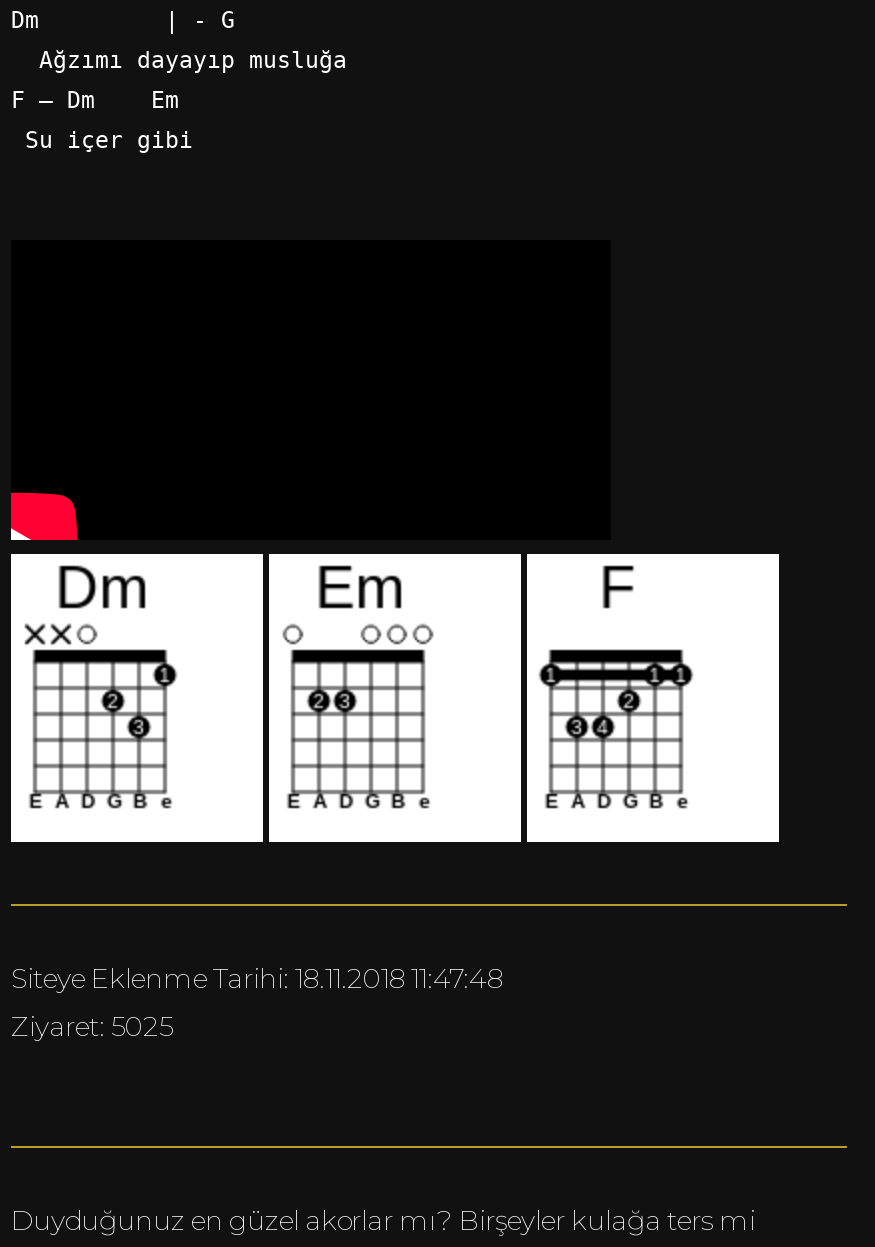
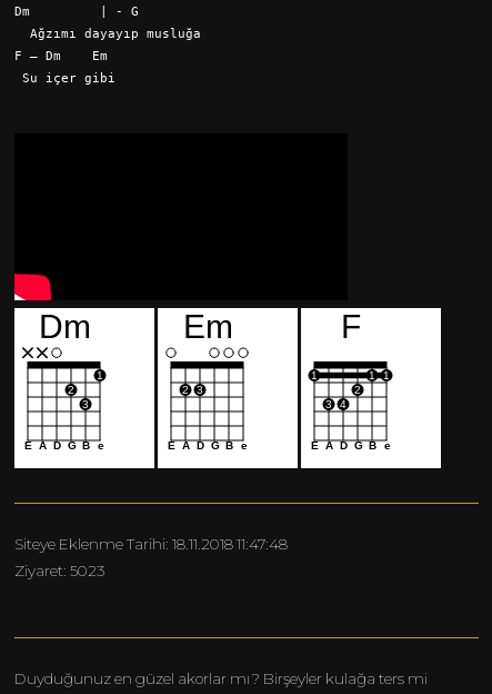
- Ziyaret: 5025
+ Ziyaret: 5023
